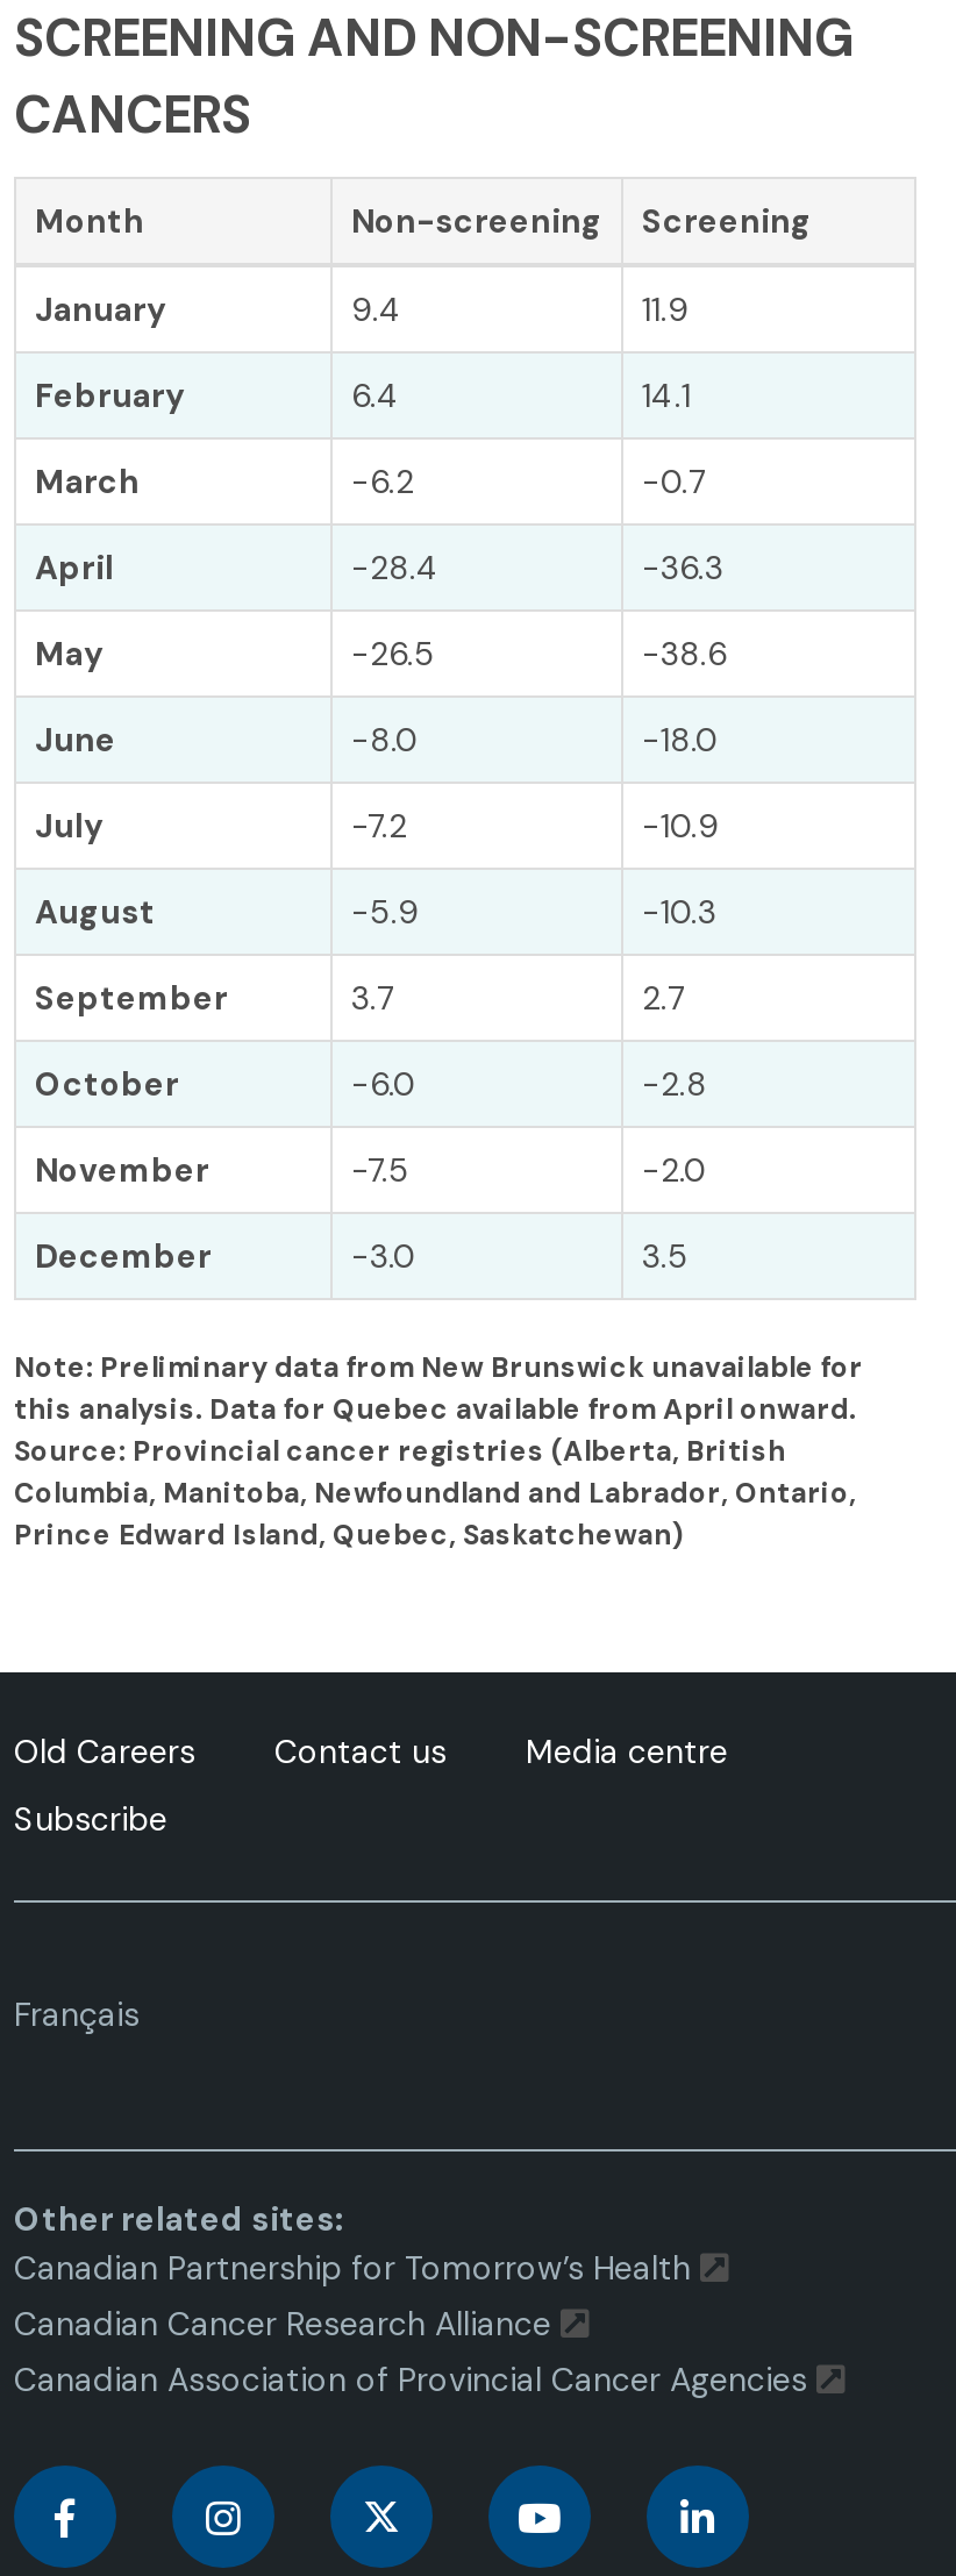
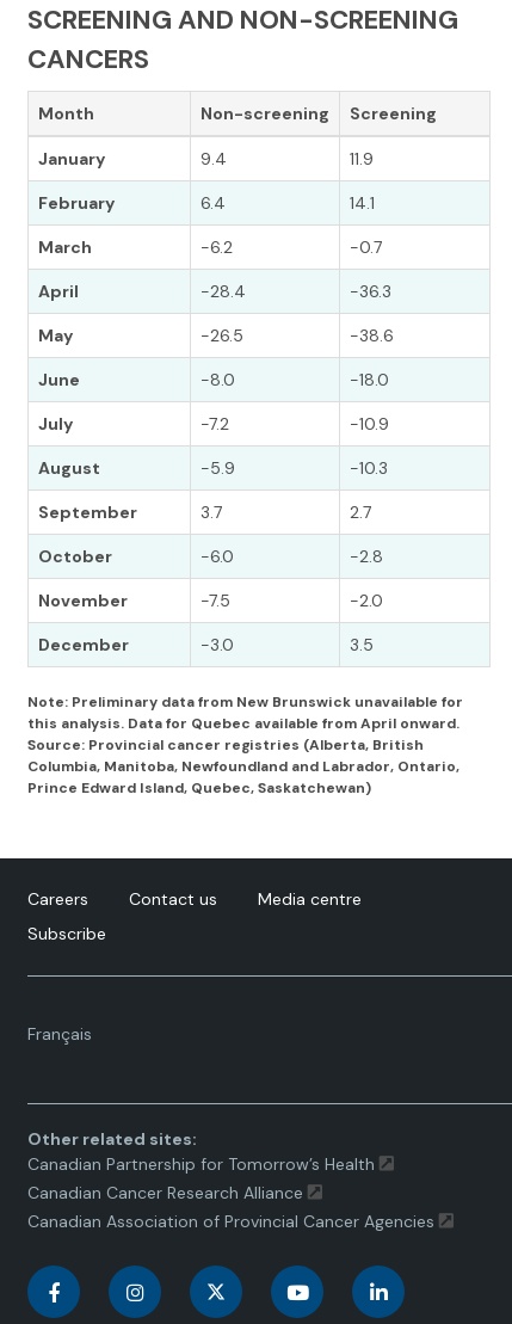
- Old Careers
+ Careers
